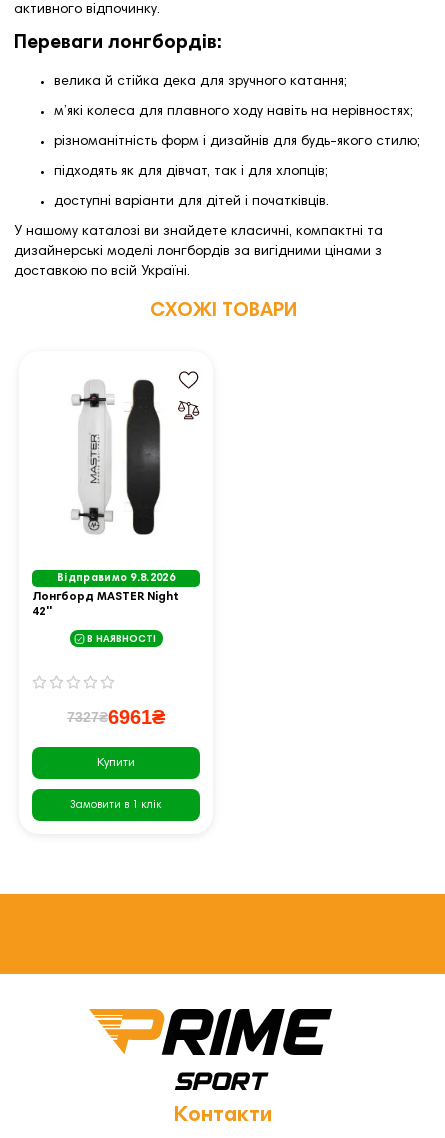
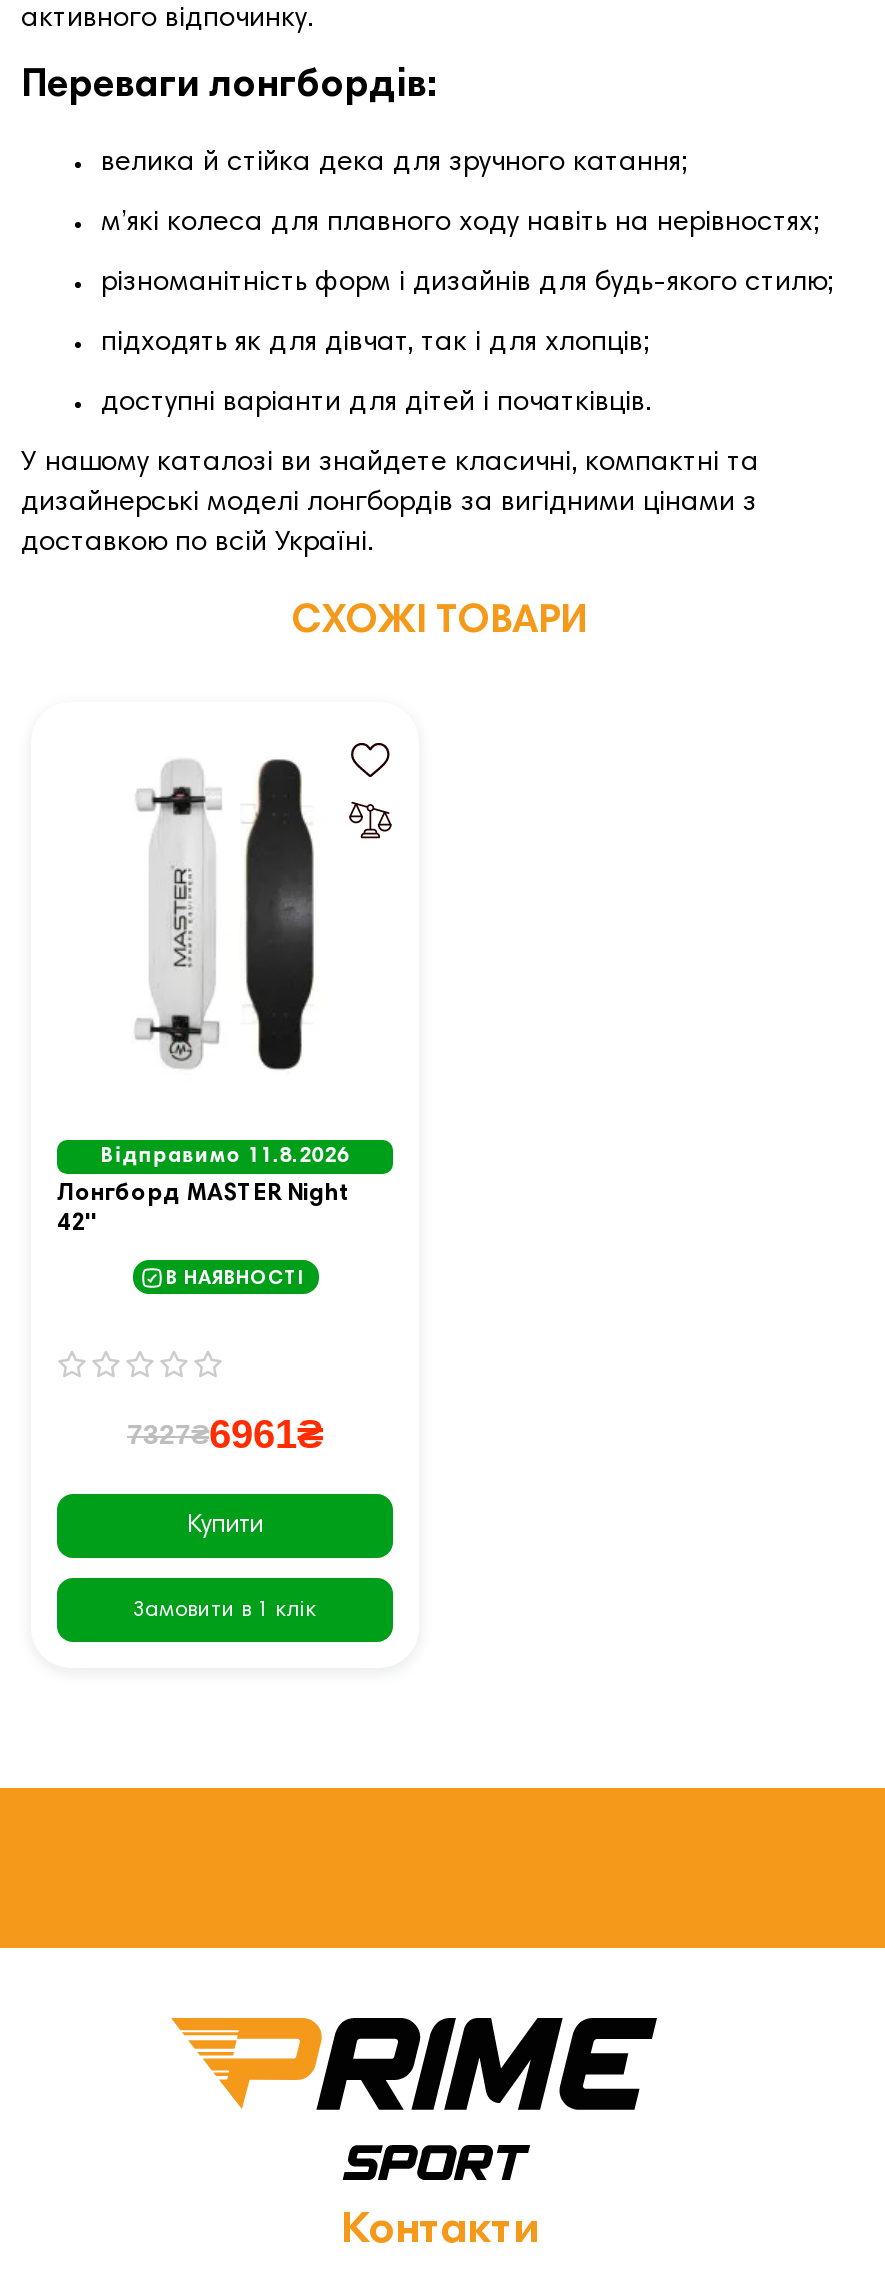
- Відправимо 9.8.2026
+ Відправимо 11.8.2026
